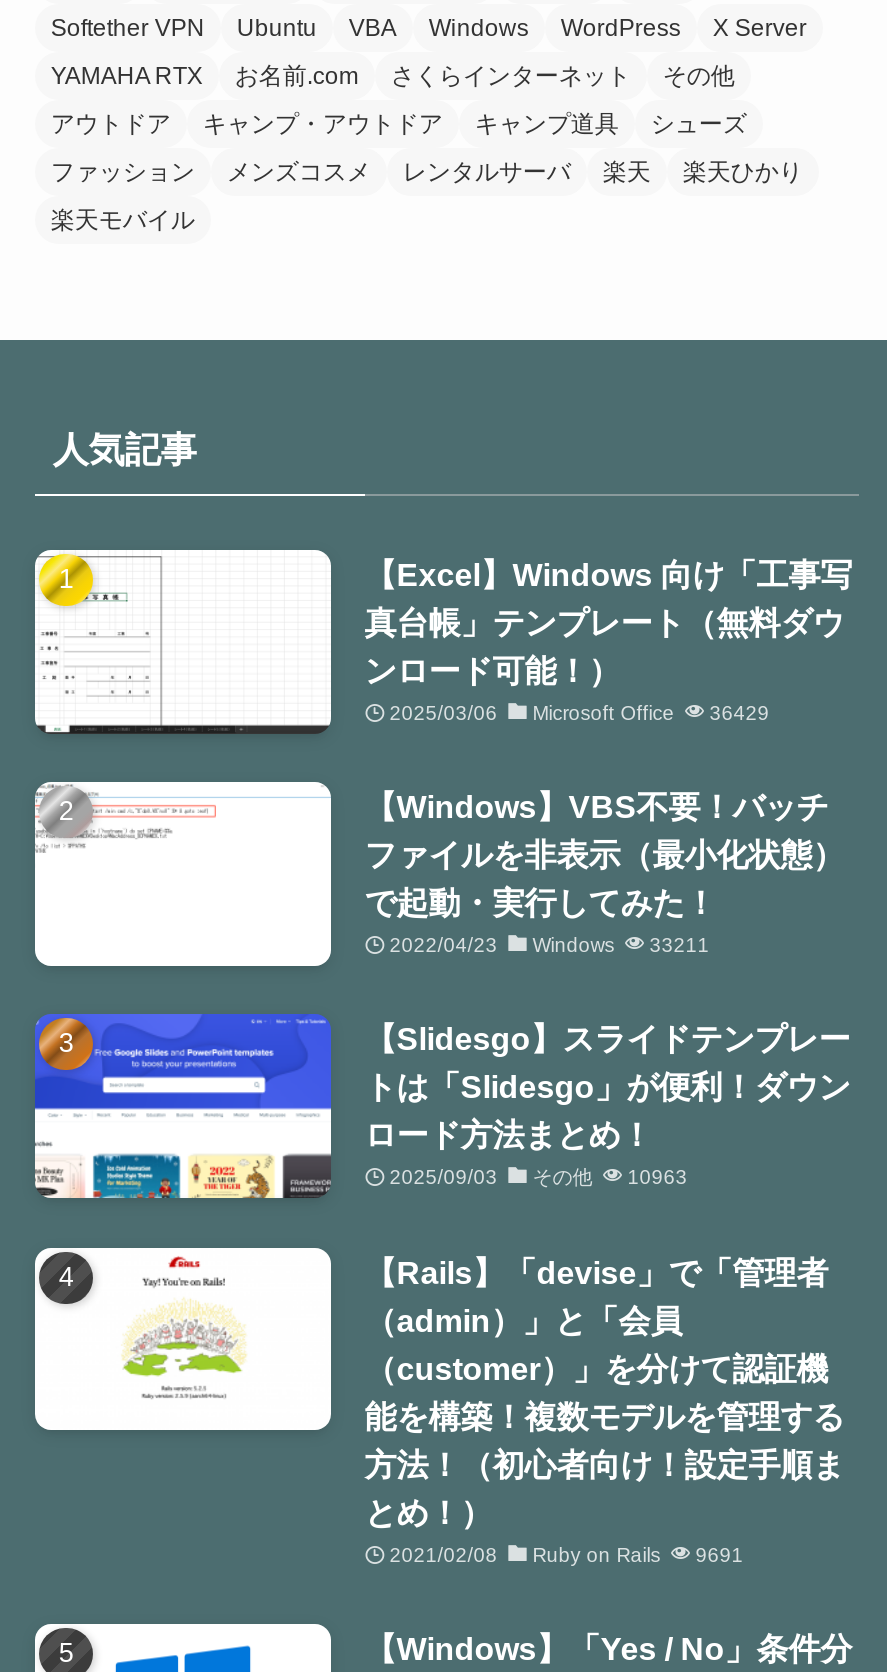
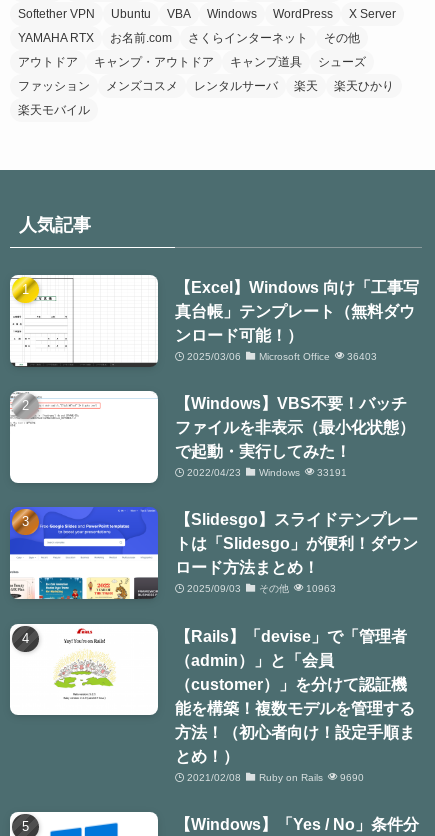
- 2025/03/06 Microsoft Office 36429
+ 2025/03/06 Microsoft Office 36403

- 2022/04/23 Windows 33211
+ 2022/04/23 Windows 33191

- 2021/02/08 Ruby on Rails 9691
+ 2021/02/08 Ruby on Rails 9690
